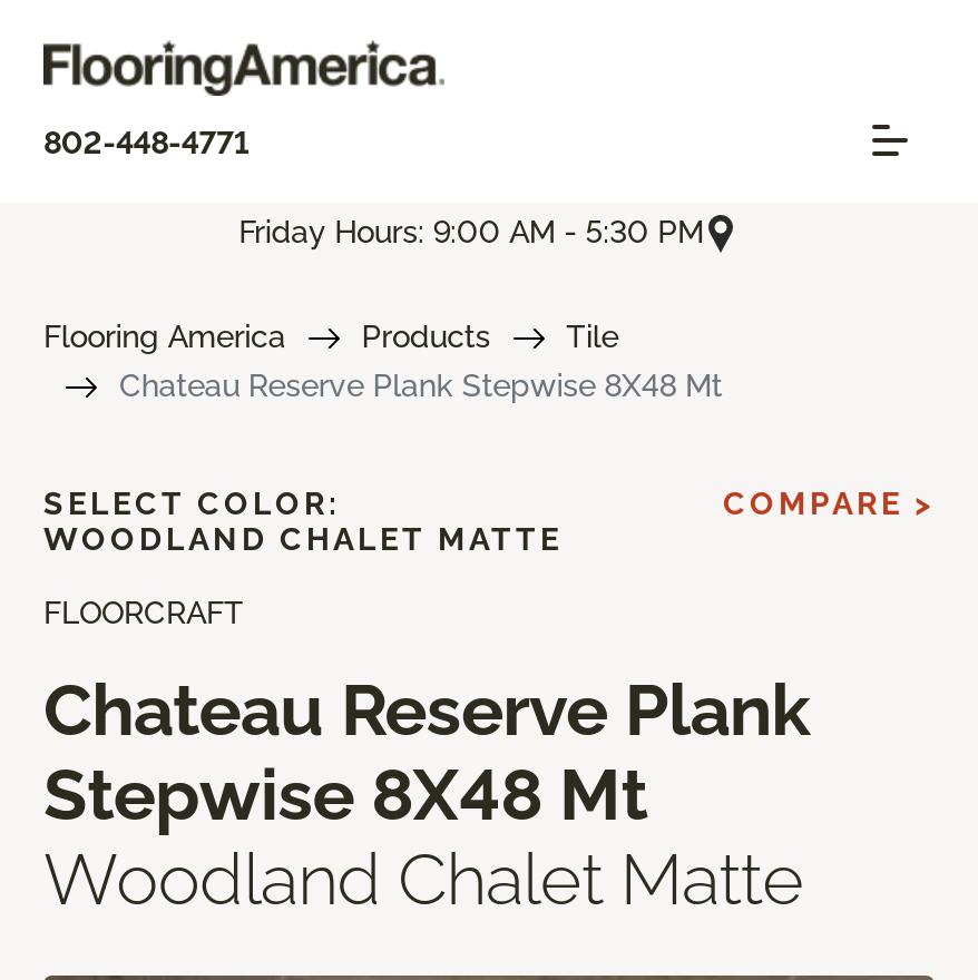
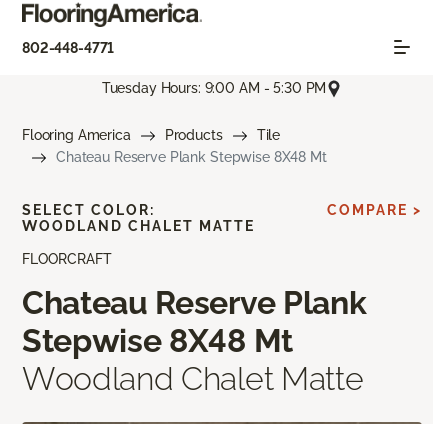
- Friday Hours: 9:00 AM - 5:30 PM
+ Tuesday Hours: 9:00 AM - 5:30 PM
